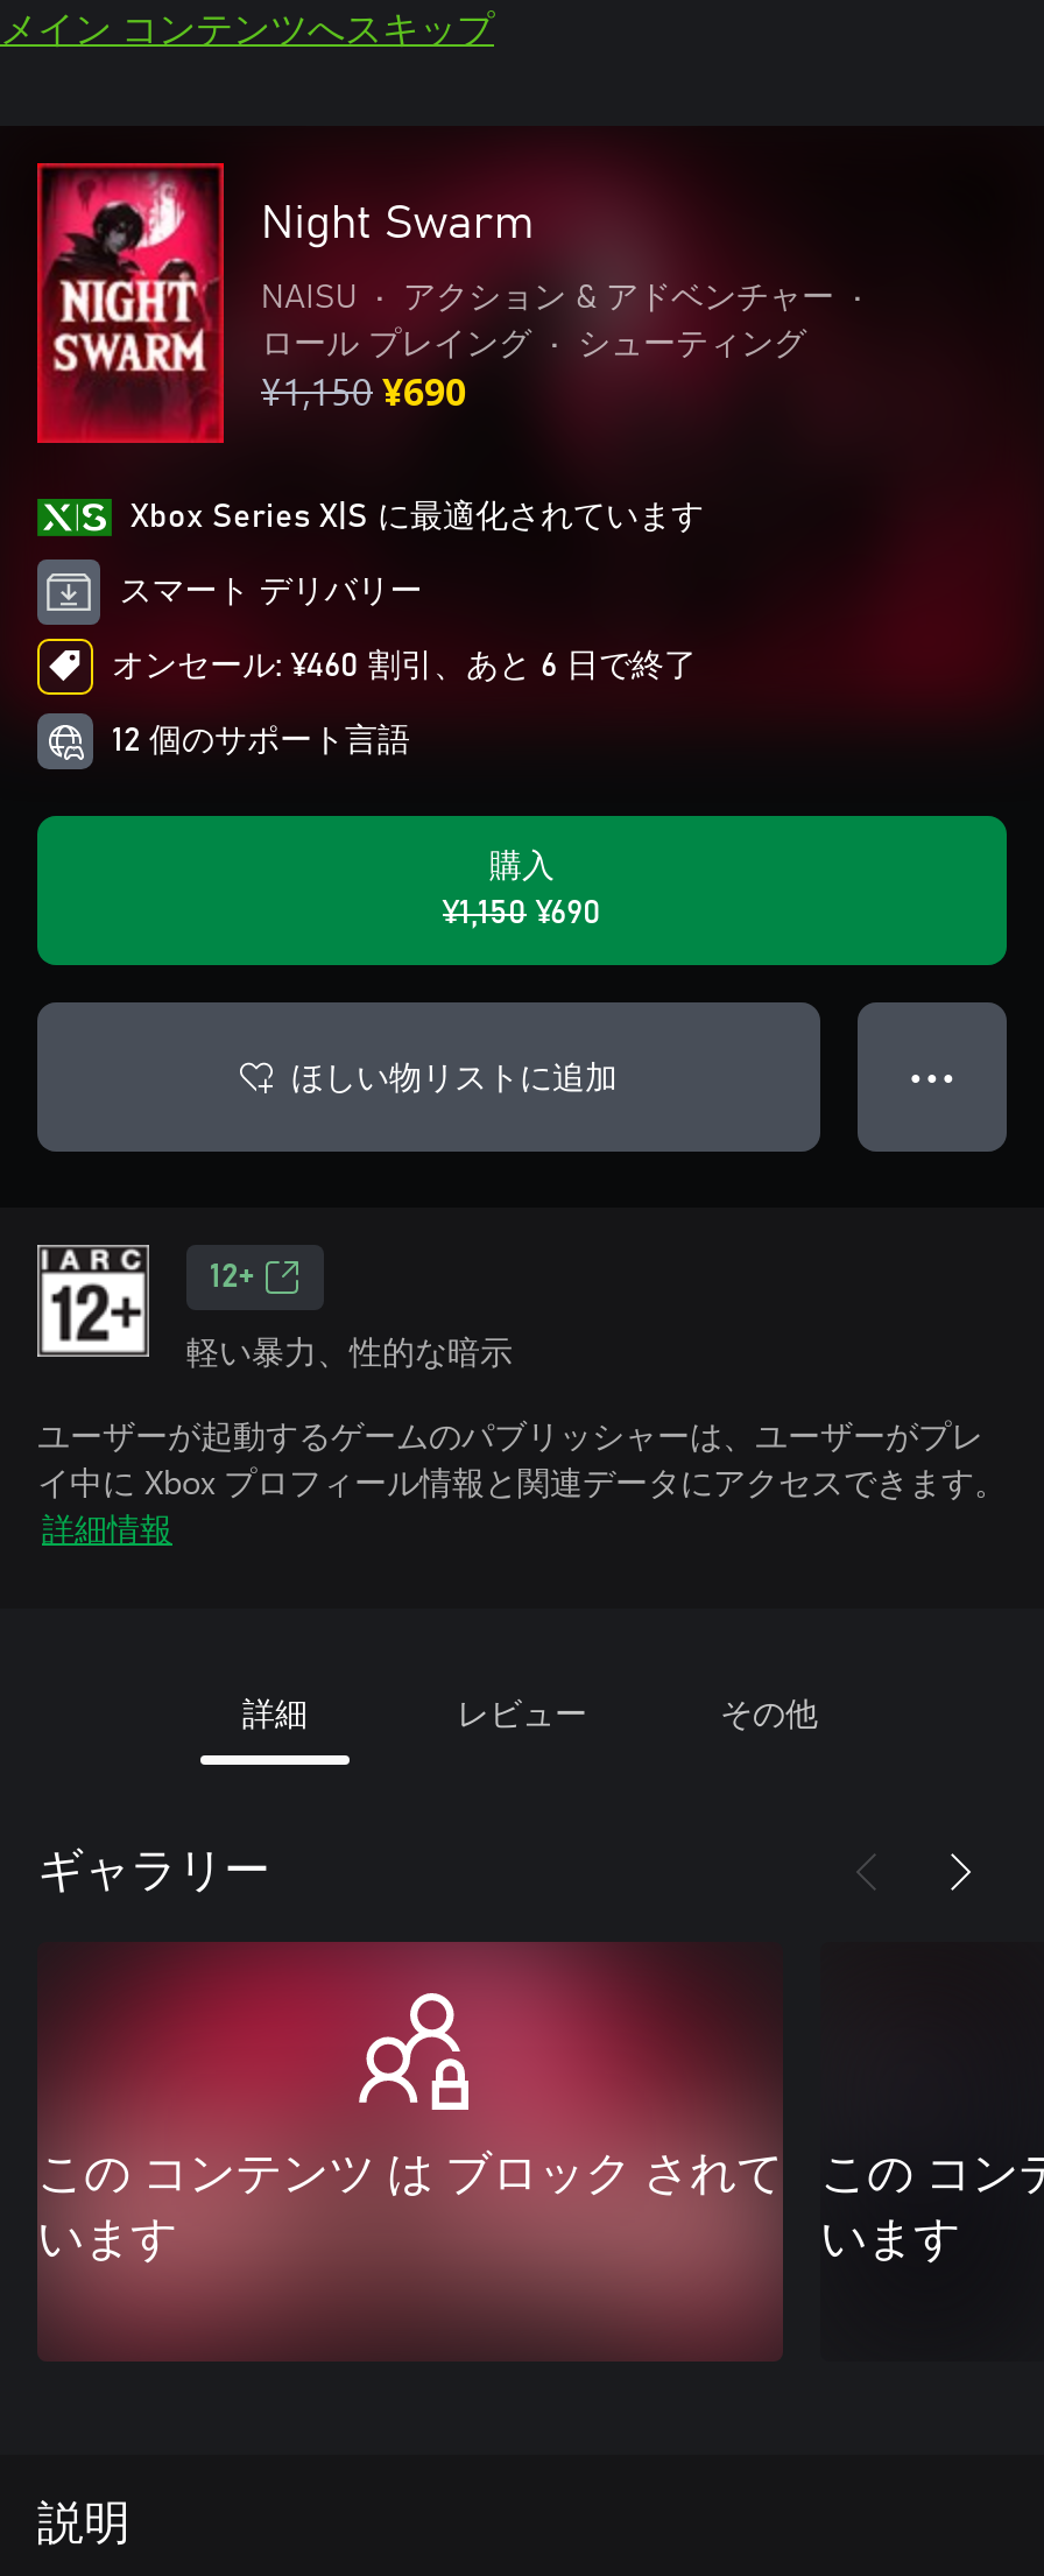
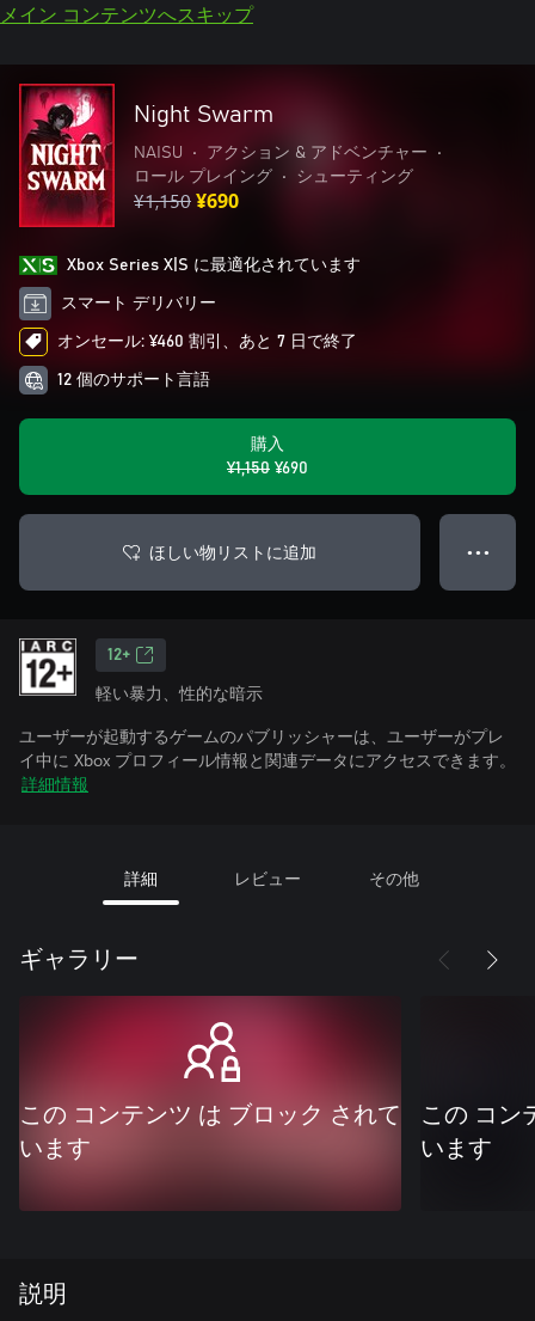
- オンセール: ¥460 割引、あと 6 日で終了
+ オンセール: ¥460 割引、あと 7 日で終了
